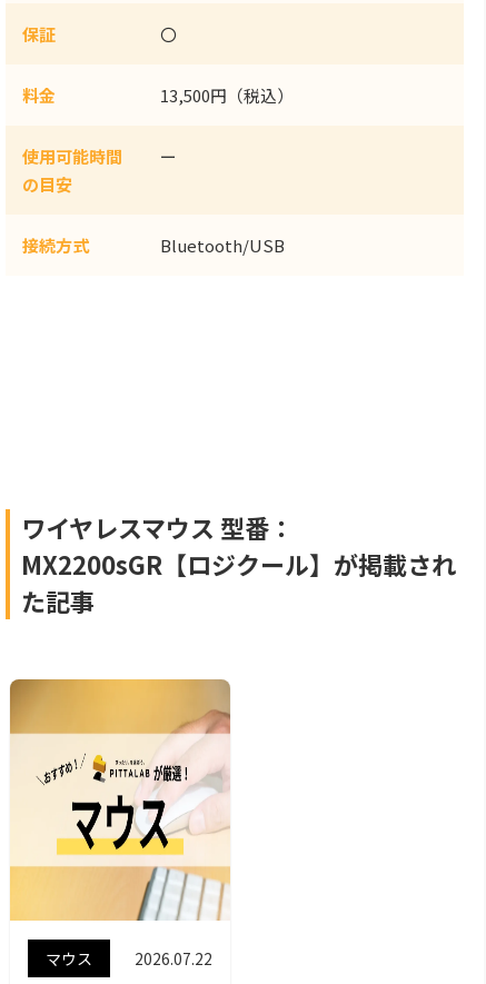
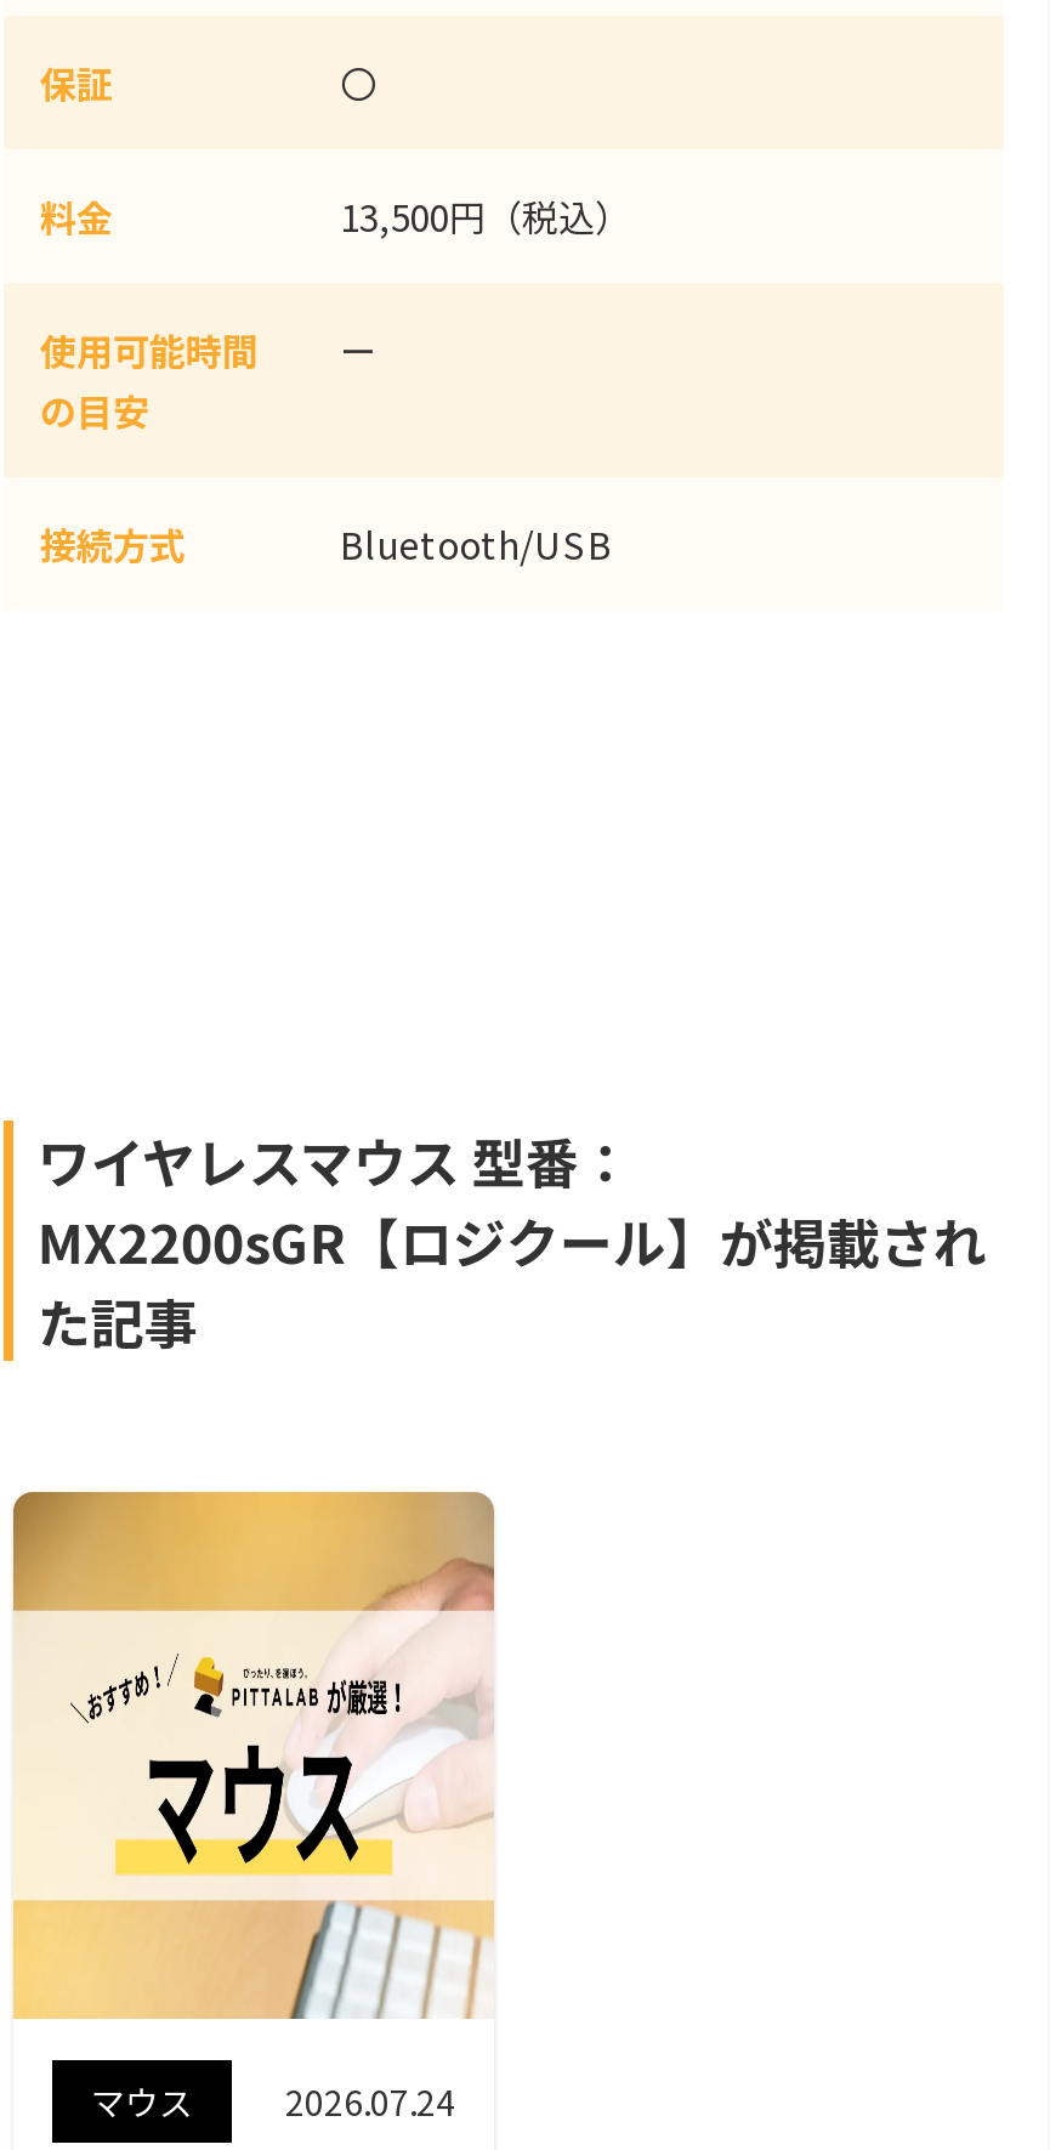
- マウス 2026.07.22
+ マウス 2026.07.24
